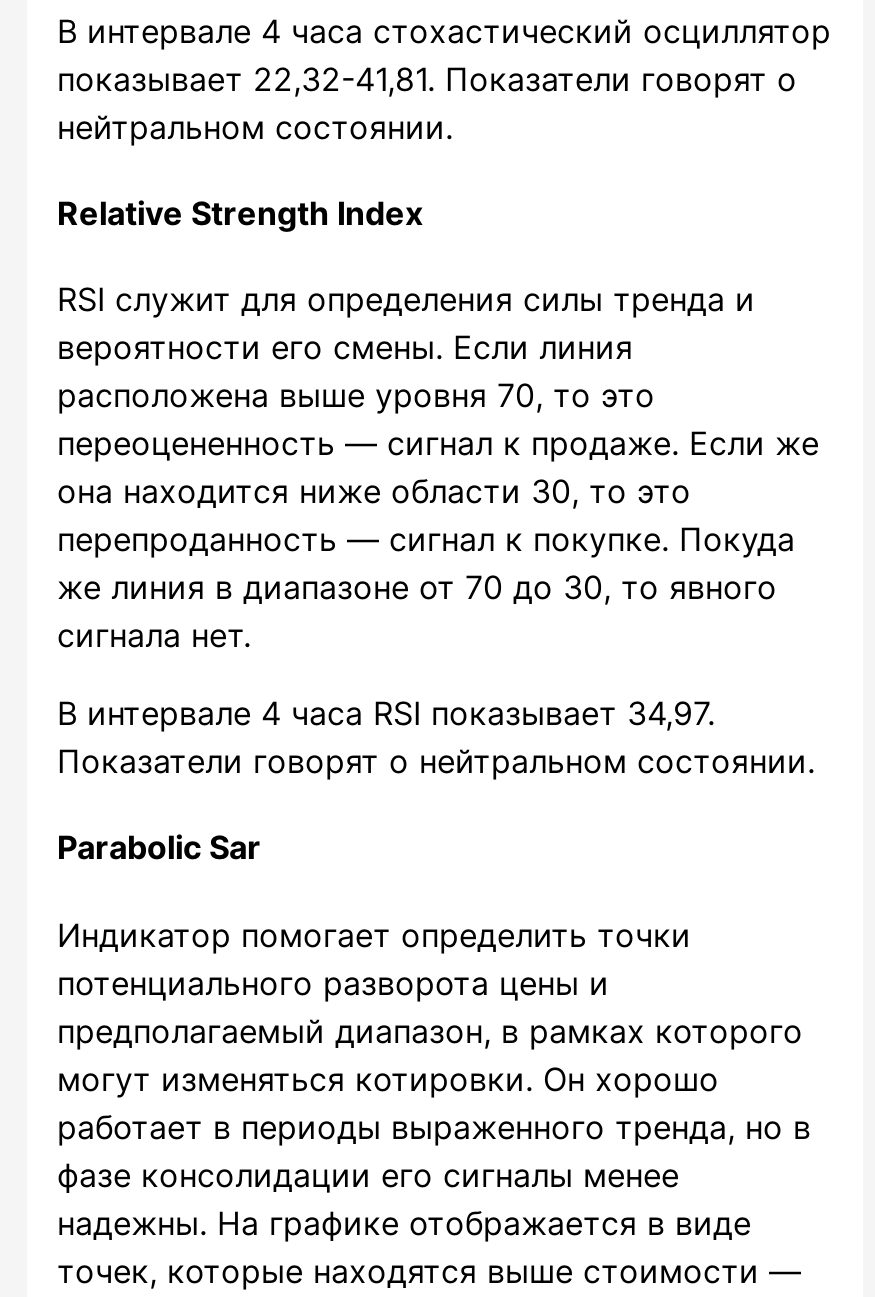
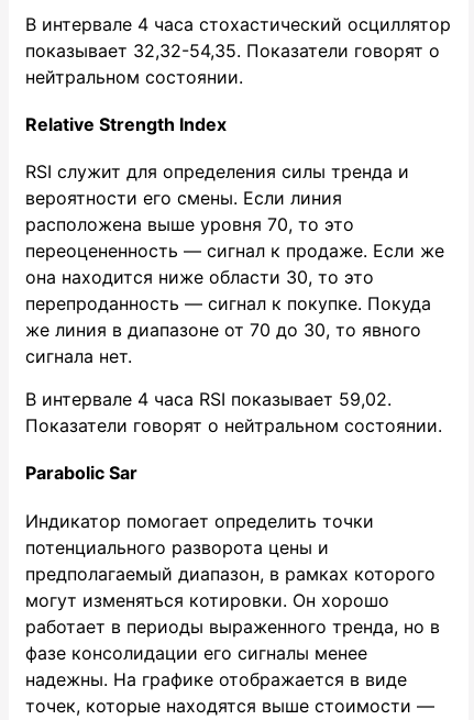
- показывает 22,32-41,81. Показатели говорят о
+ показывает 32,32-54,35. Показатели говорят о

- В интервале 4 часа RSI показывает 34,97.
+ В интервале 4 часа RSI показывает 59,02.
